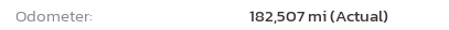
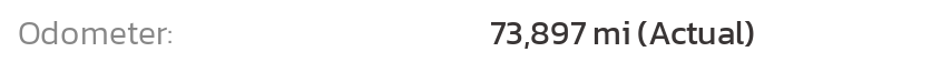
- 182,507 mi (Actual)
+ 73,897 mi (Actual)
